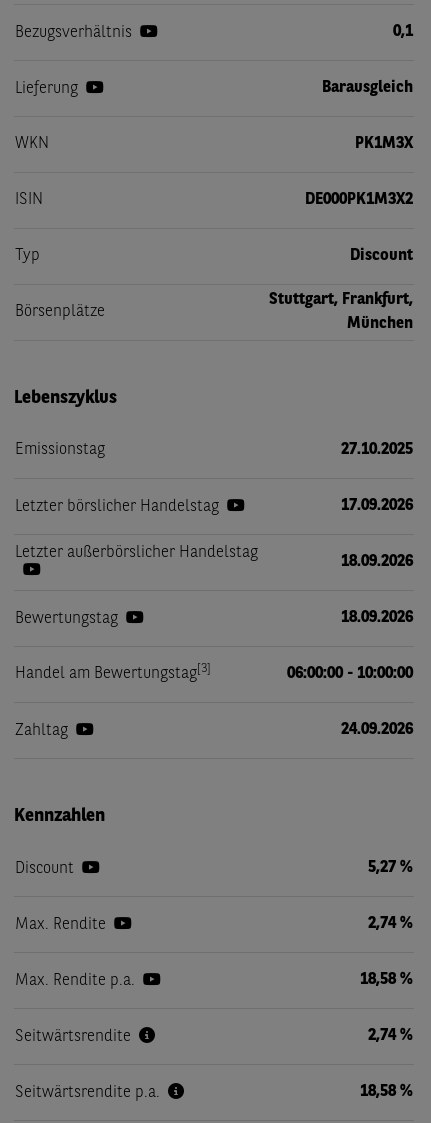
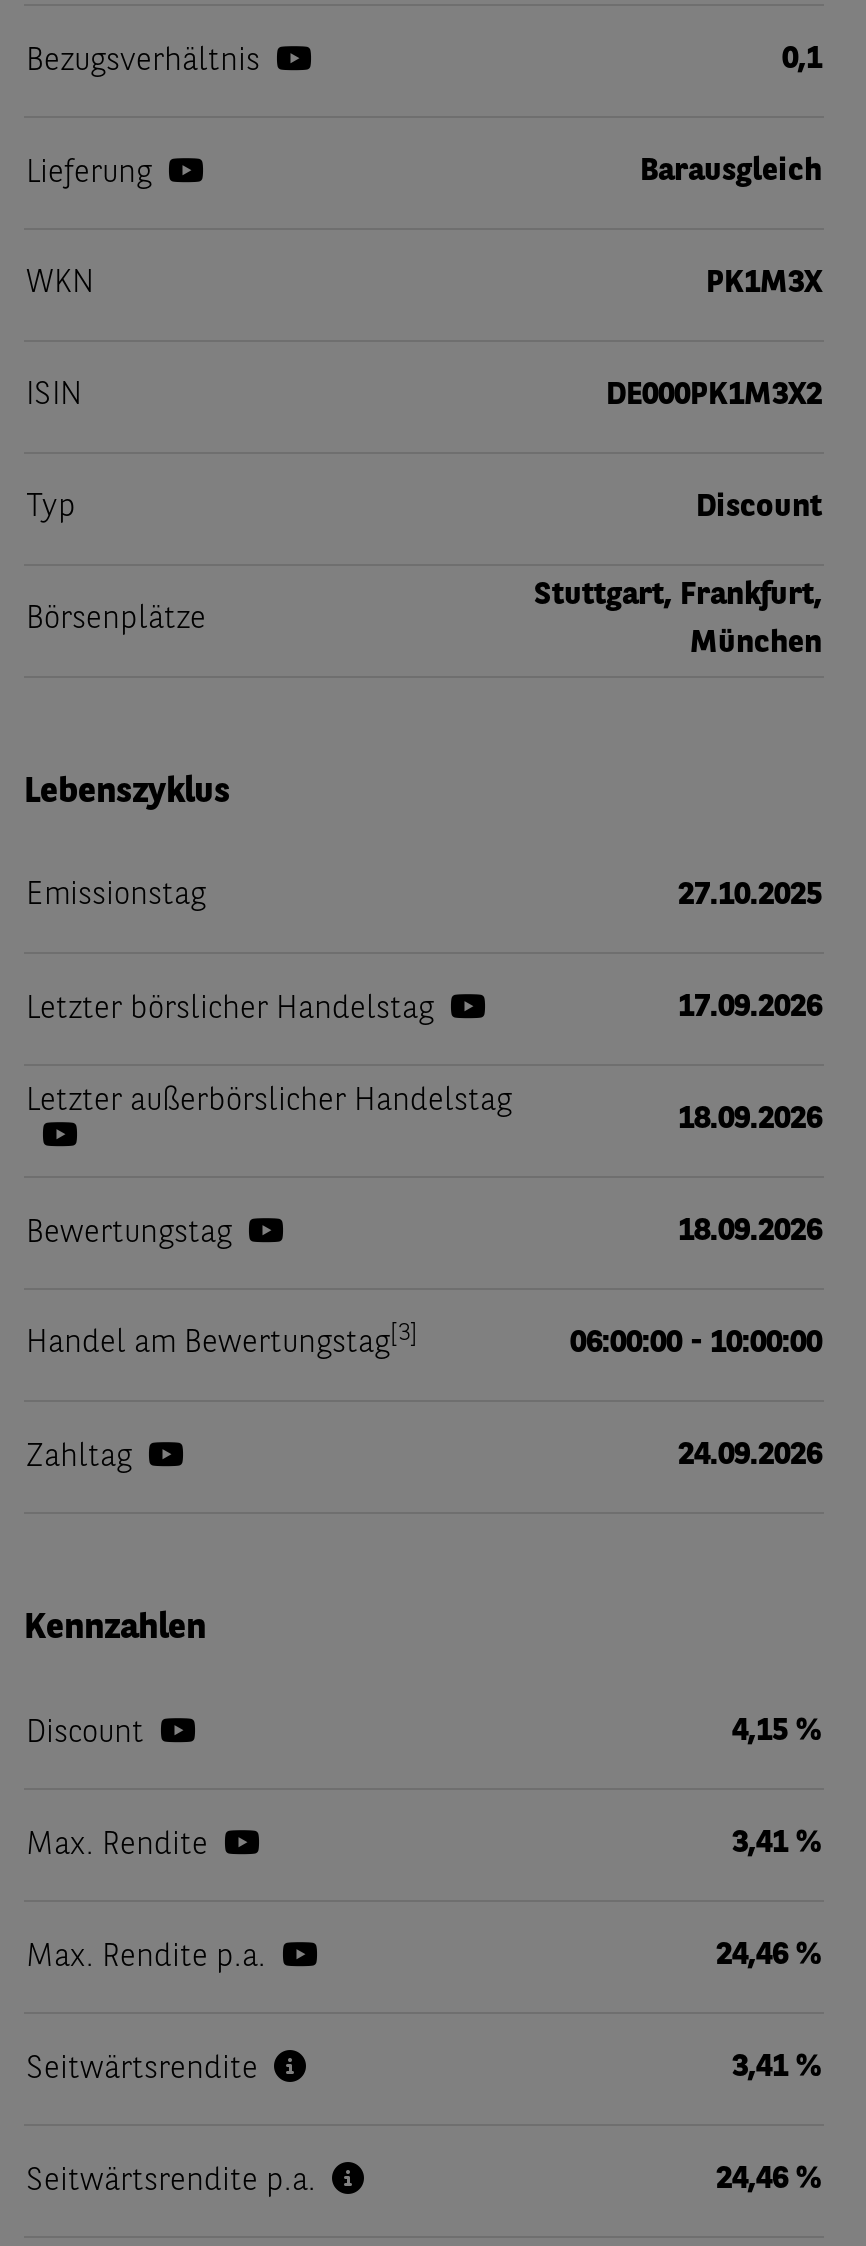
- 5,27 %
+ 4,15 %

- 2,74 %
+ 3,41 %

- 18,58 %
+ 24,46 %

- 2,74 %
+ 3,41 %

- 18,58 %
+ 24,46 %
